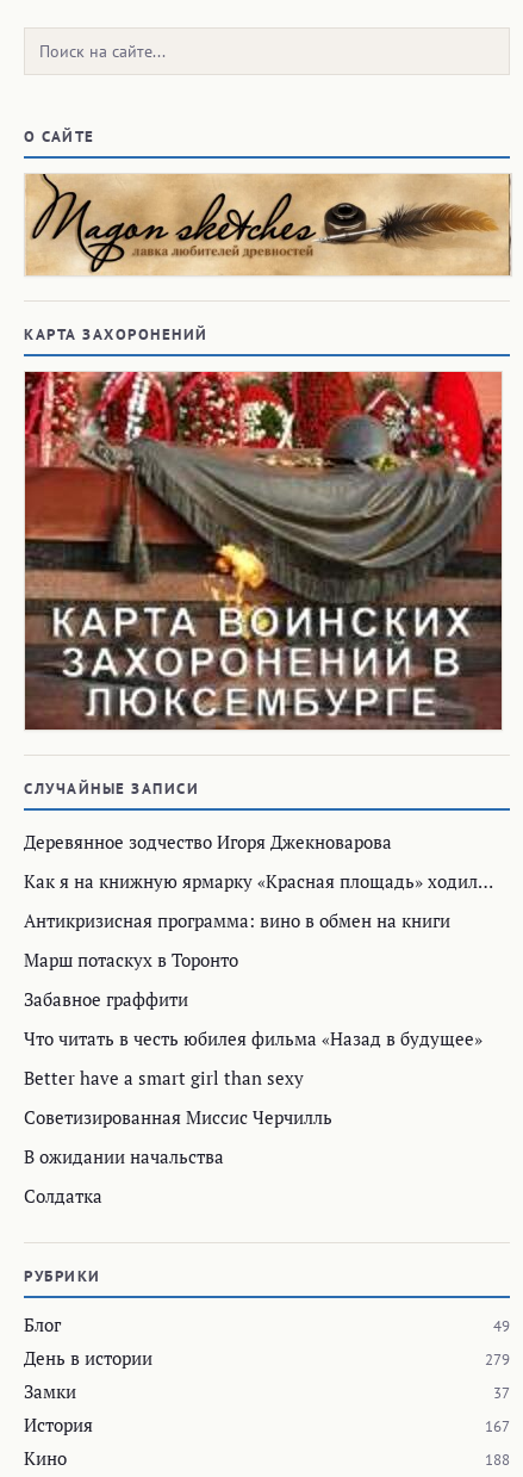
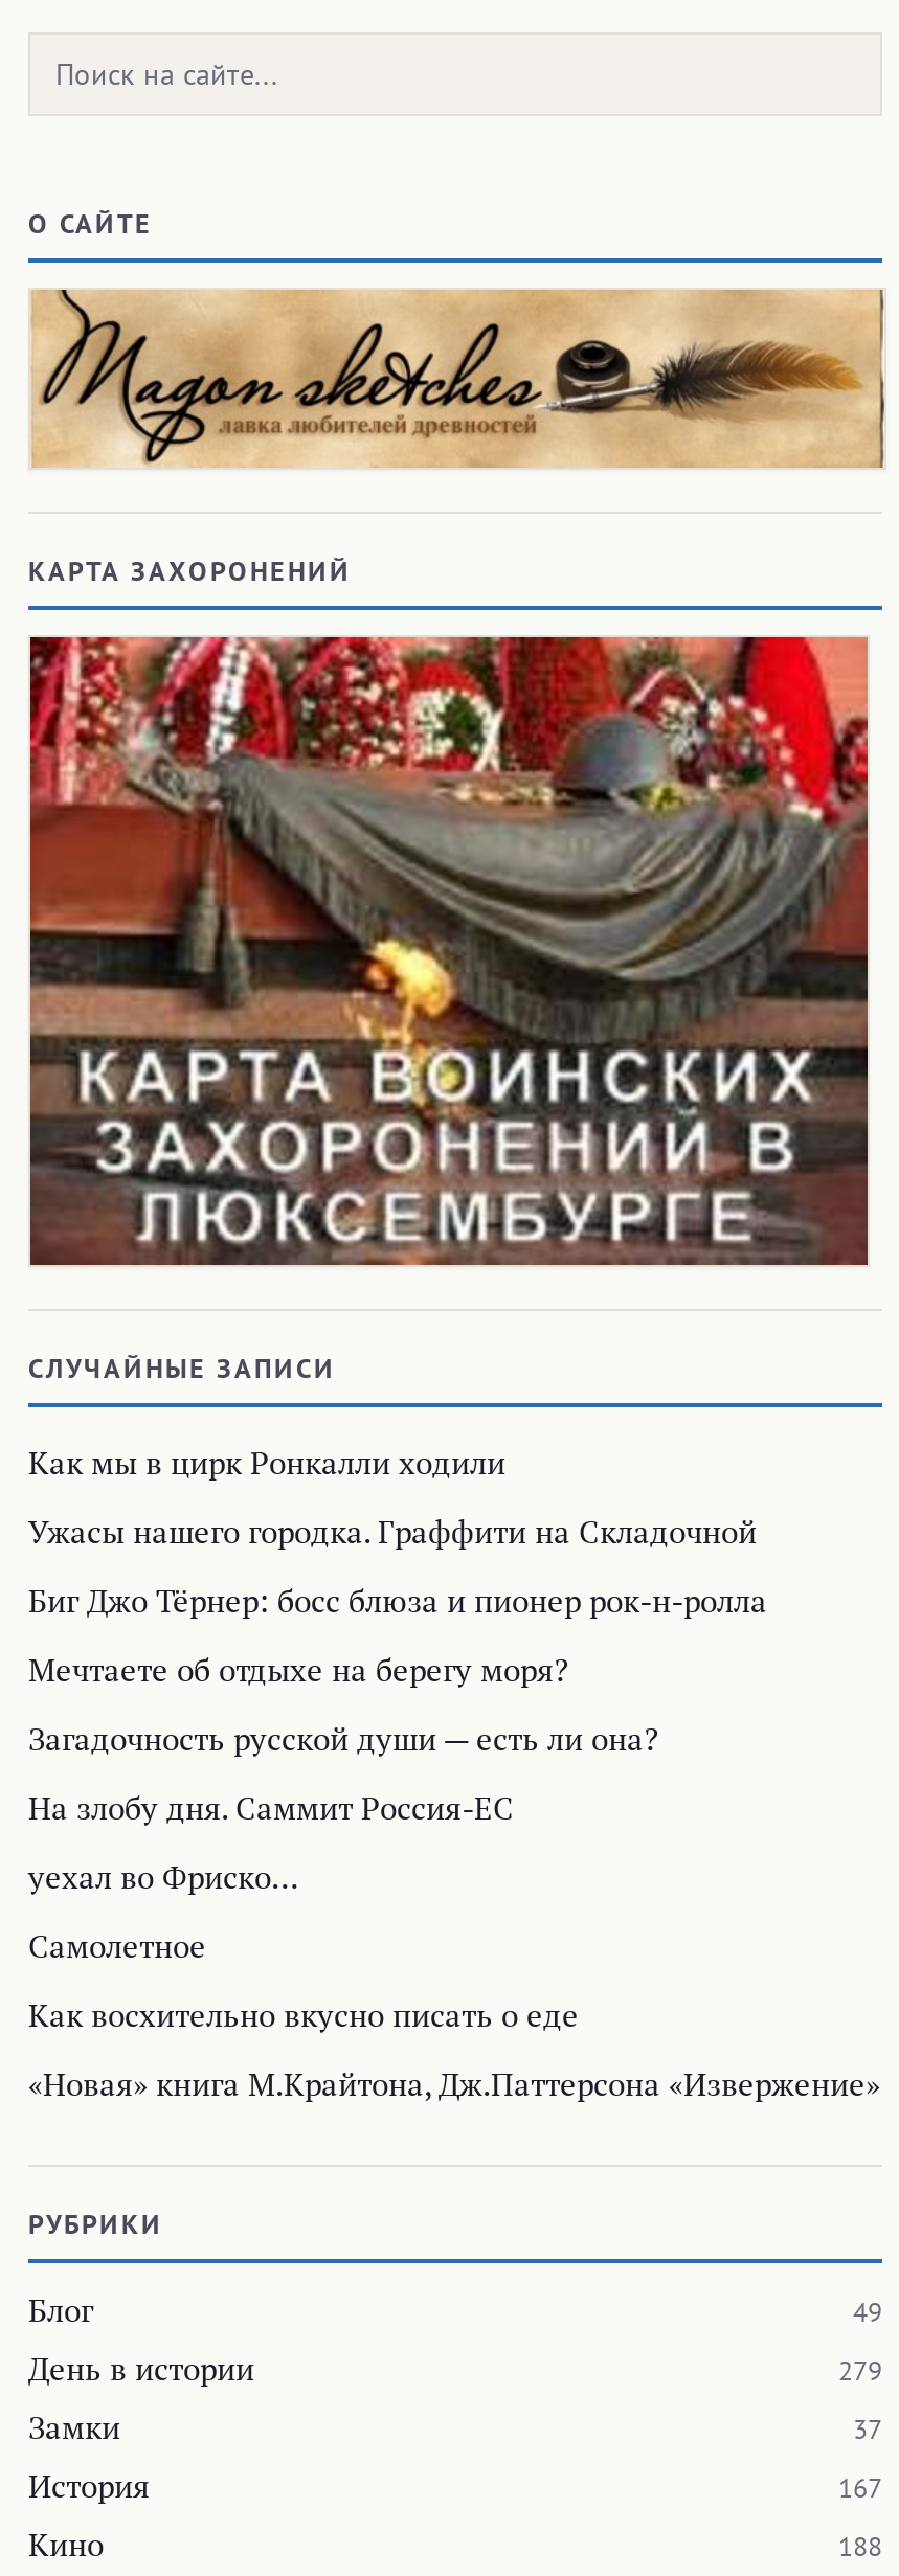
- Деревянное зодчество Игоря Джекноварова
+ Как мы в цирк Ронкалли ходили

- Как я на книжную ярмарку «Красная площадь» ходил…
+ Ужасы нашего городка. Граффити на Складочной

- Антикризисная программа: вино в обмен на книги
+ Биг Джо Тёрнер: босс блюза и пионер рок-н-ролла

- Марш потаскух в Торонто
+ Мечтаете об отдыхе на берегу моря?

- Забавное граффити
+ Загадочность русской души — есть ли она?

- Что читать в честь юбилея фильма «Назад в будущее»
+ На злобу дня. Саммит Россия-ЕС

- Better have a smart girl than sexy
+ уехал во Фриско…

- Советизированная Миссис Черчилль
+ Самолетное

- В ожидании начальства
+ Как восхительно вкусно писать о еде

- Солдатка
+ «Новая» книга М.Крайтона, Дж.Паттерсона «Извержение»
